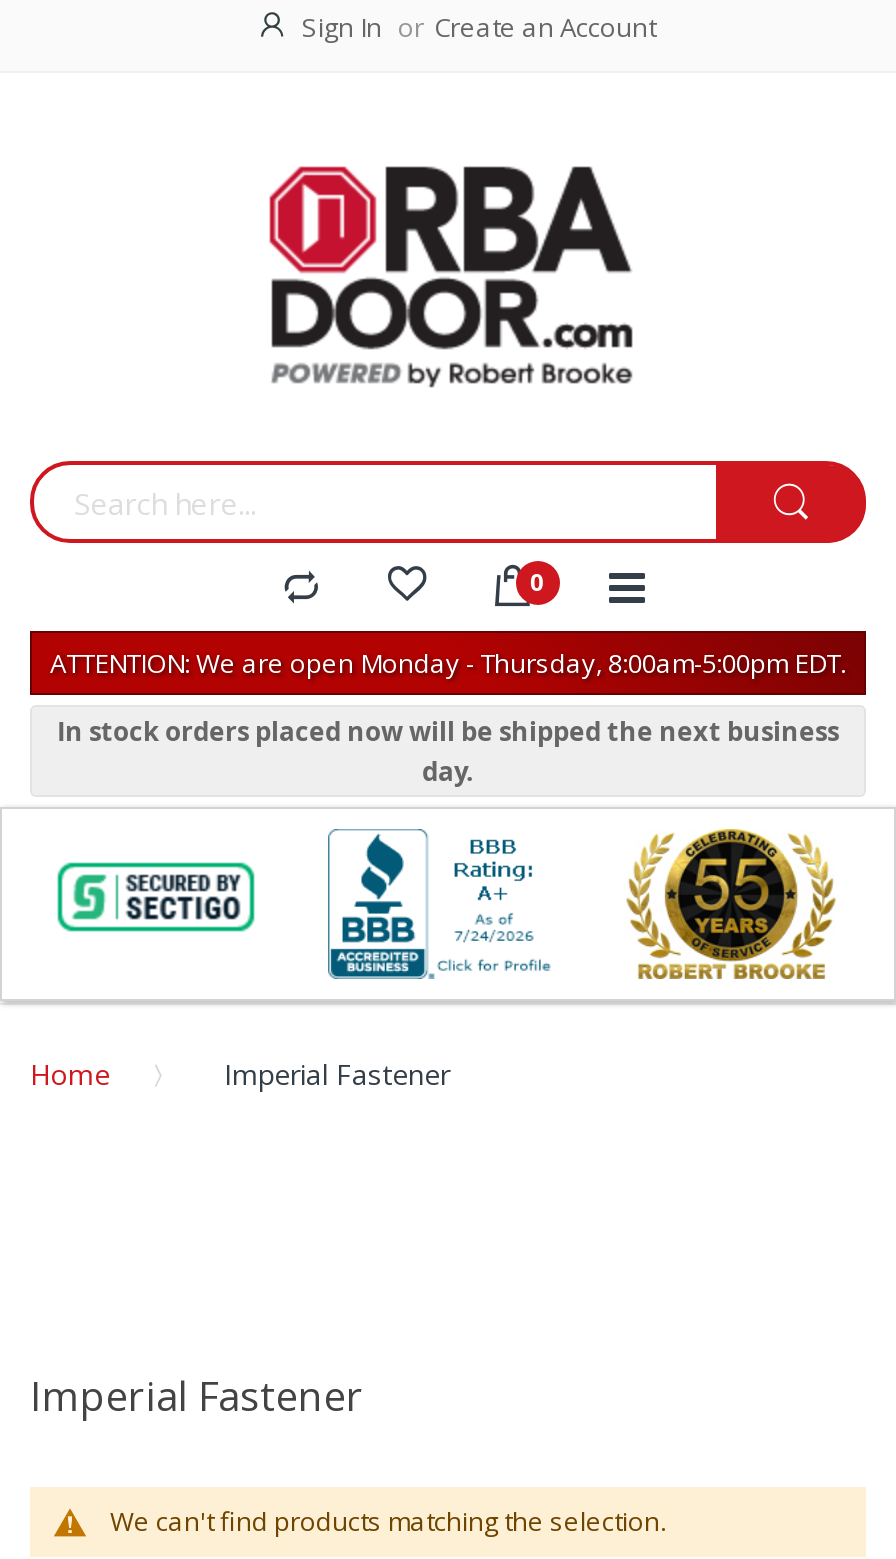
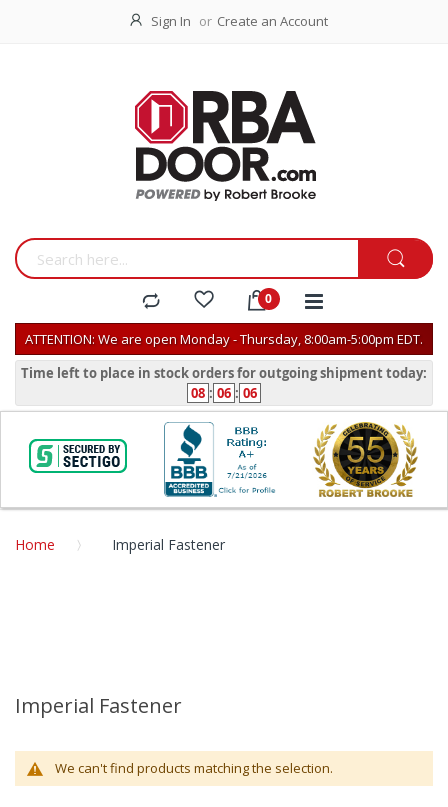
- In stock orders placed now will be shipped the next business
- day.
+ Time left to place in stock orders for outgoing shipment today:
+ 08 : 06 : 06
